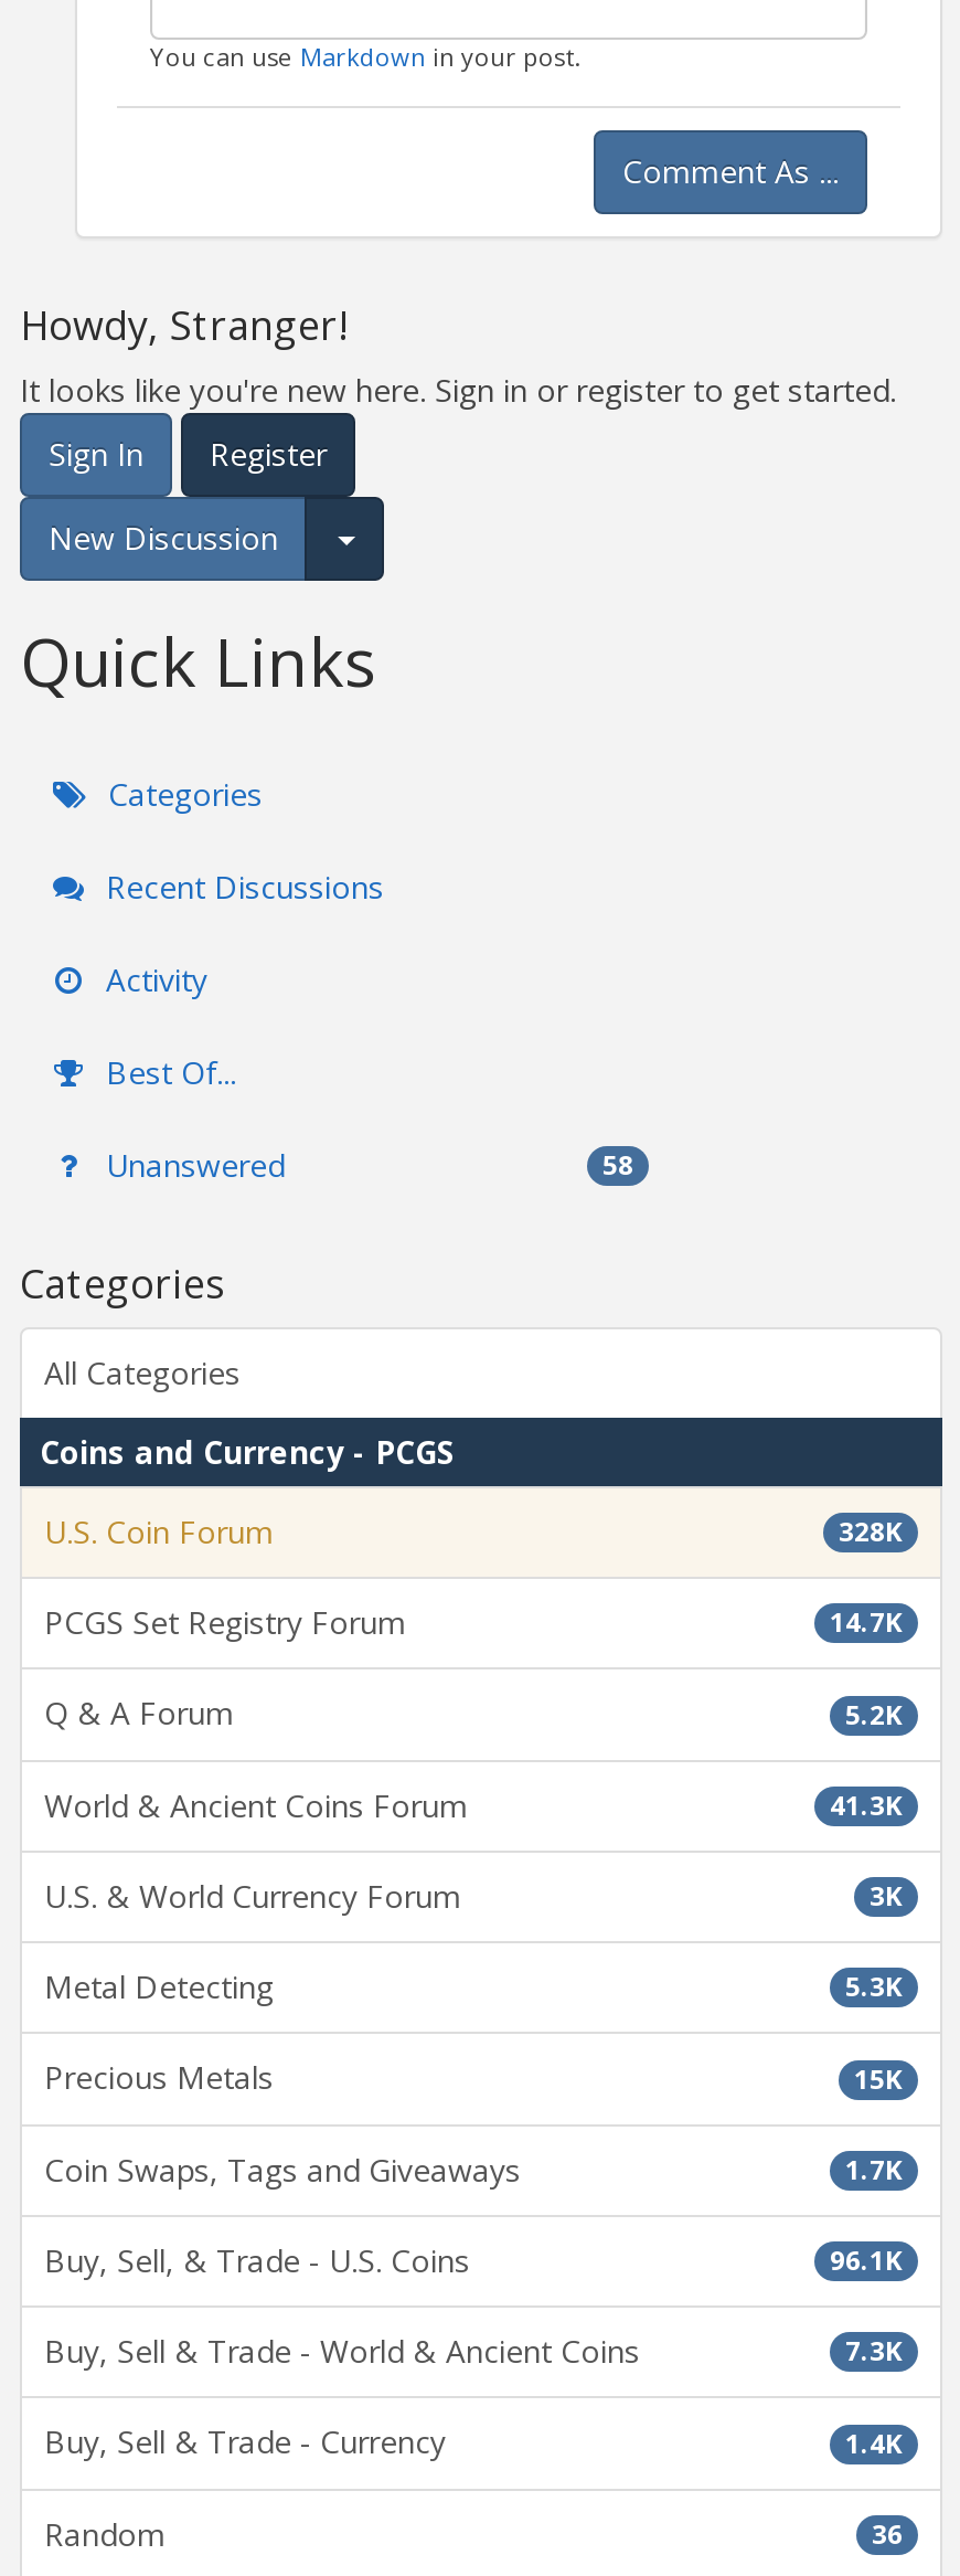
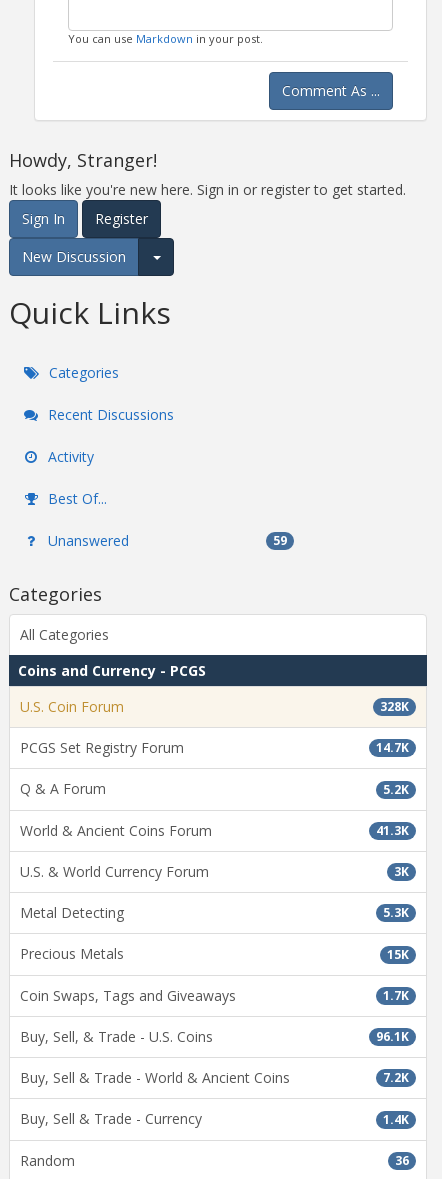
- 58
+ 59

- 7.3K
+ 7.2K
